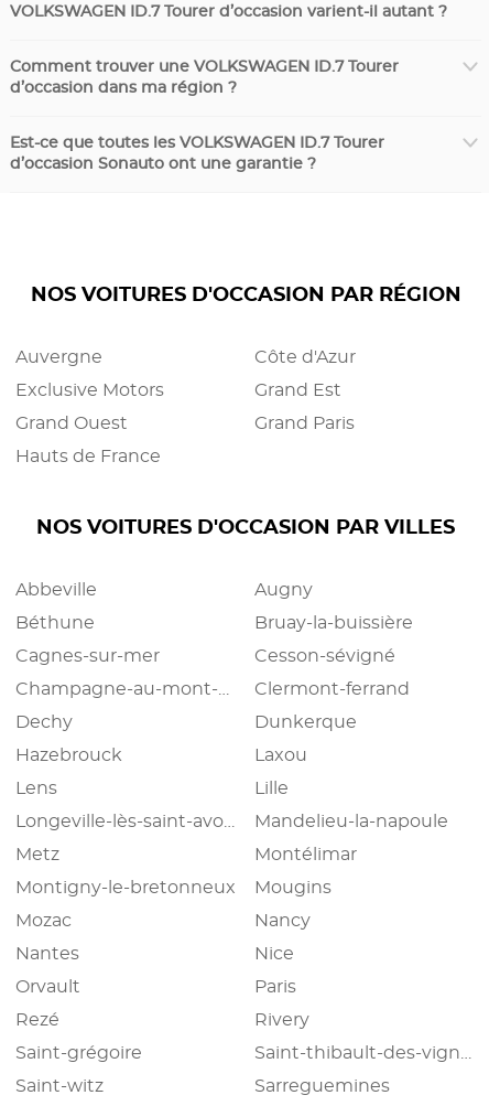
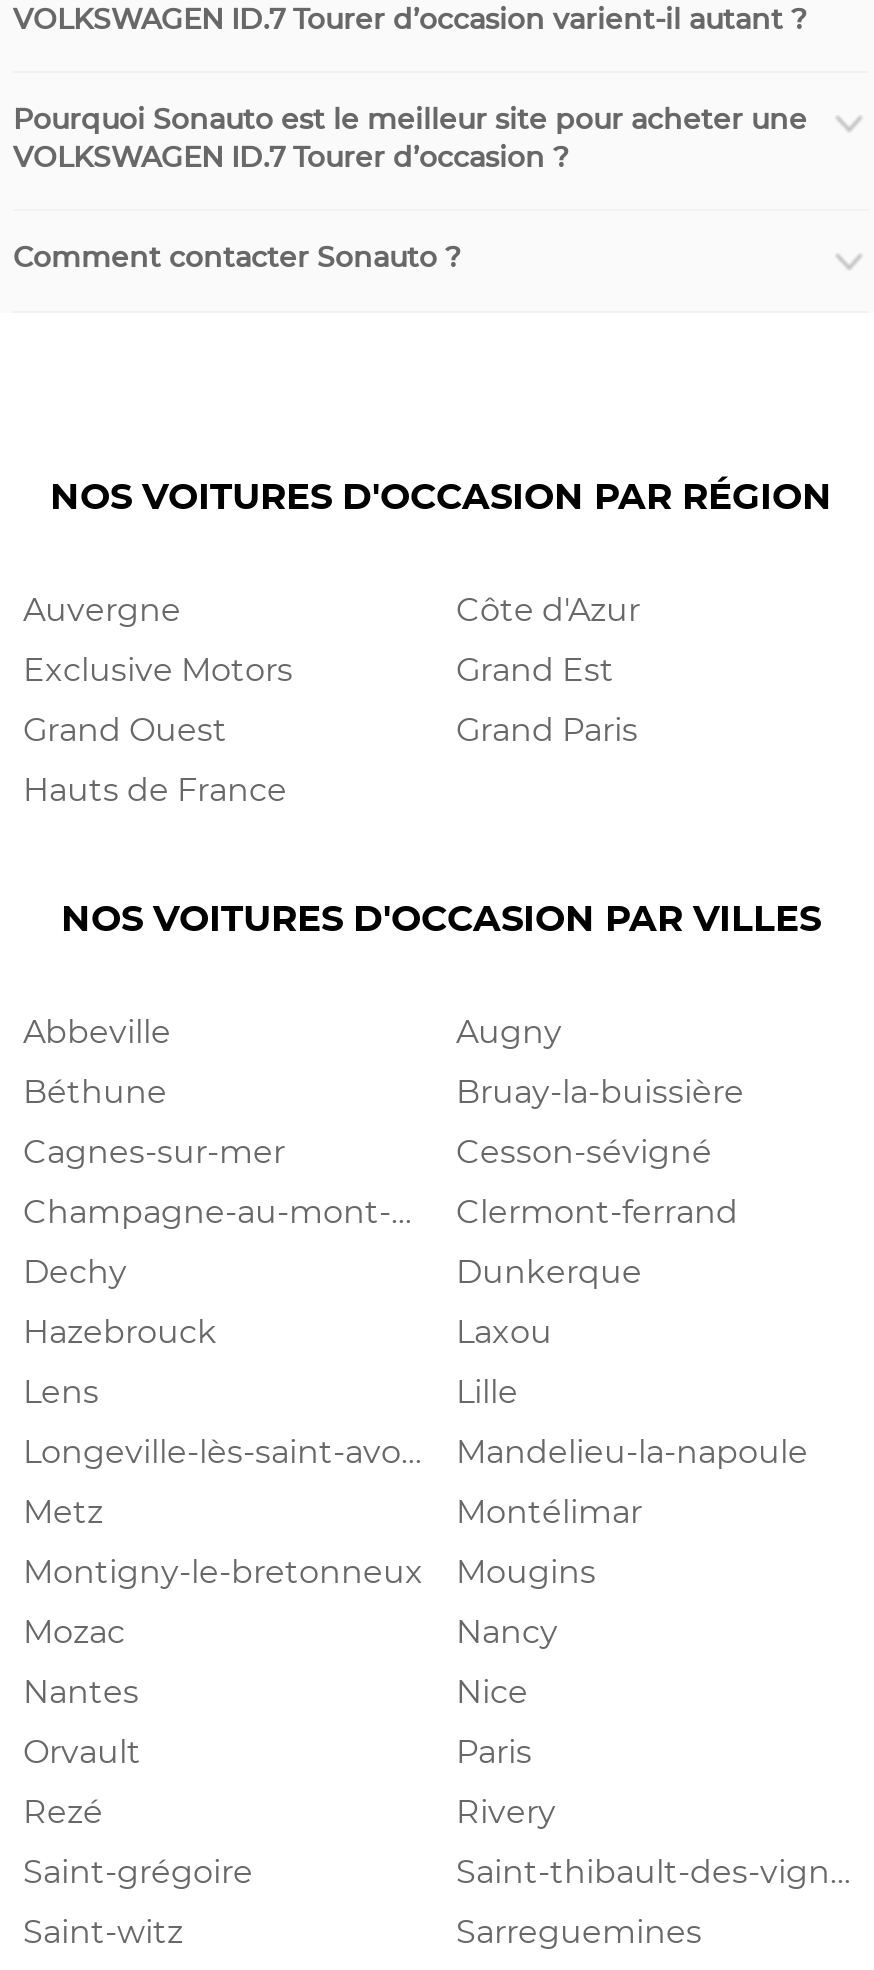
- Comment trouver une VOLKSWAGEN ID.7 Tourer
- d’occasion dans ma région ?
+ Pourquoi Sonauto est le meilleur site pour acheter une
+ VOLKSWAGEN ID.7 Tourer d’occasion ?

- Est-ce que toutes les VOLKSWAGEN ID.7 Tourer
- d’occasion Sonauto ont une garantie ?
+ Comment contacter Sonauto ?
